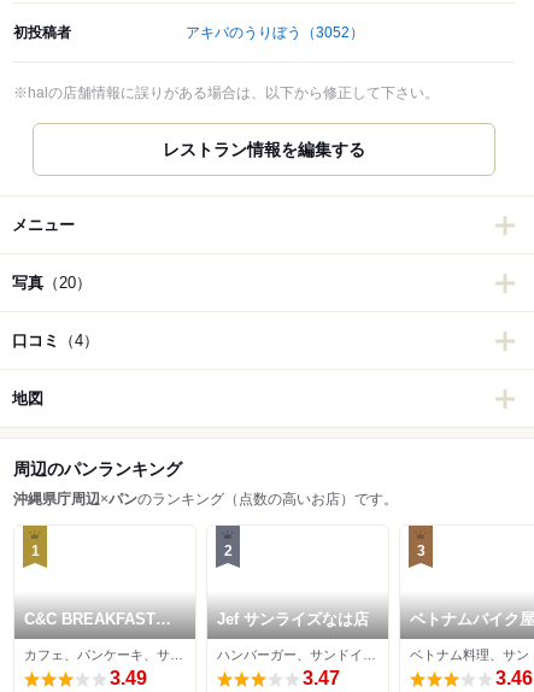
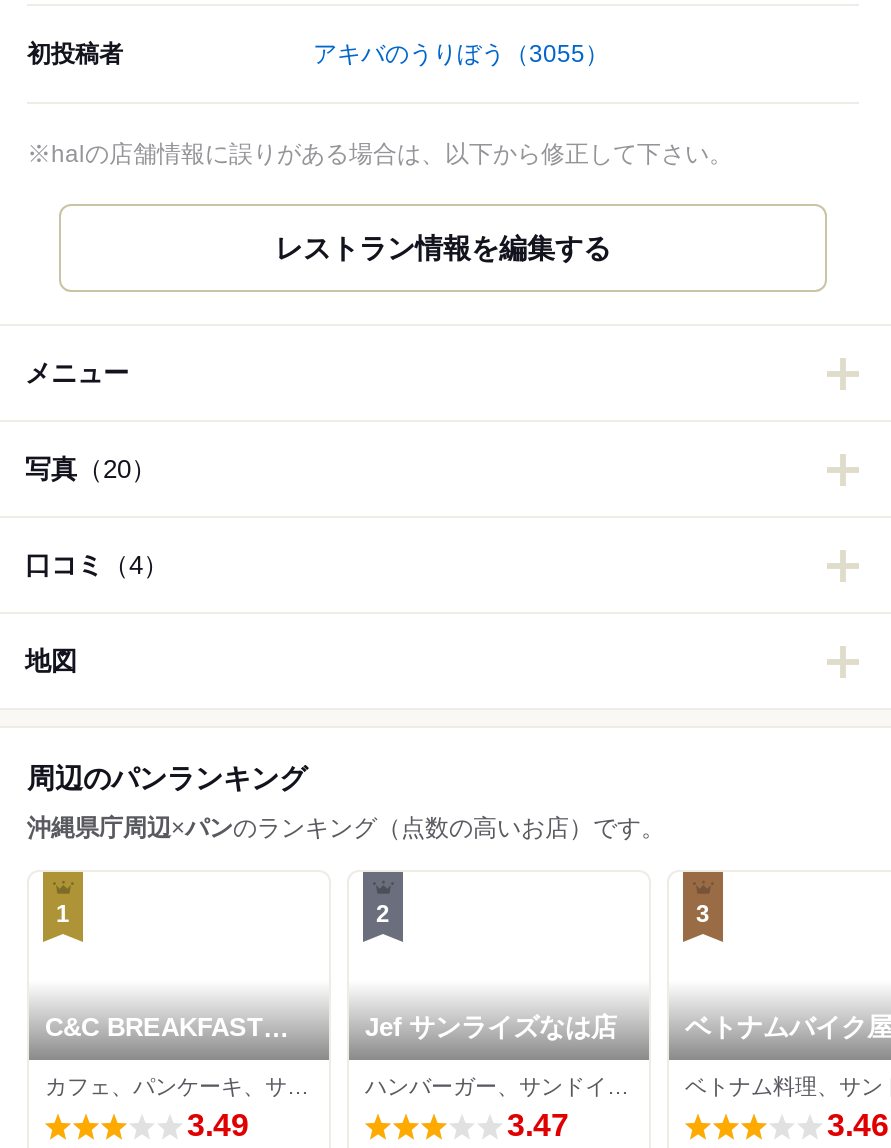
- アキバのうりぼう（3052）
+ アキバのうりぼう（3055）
